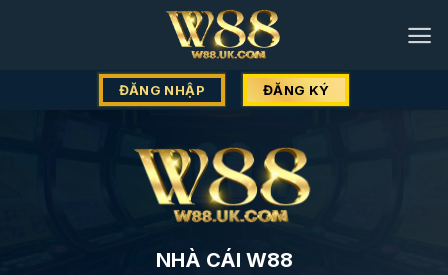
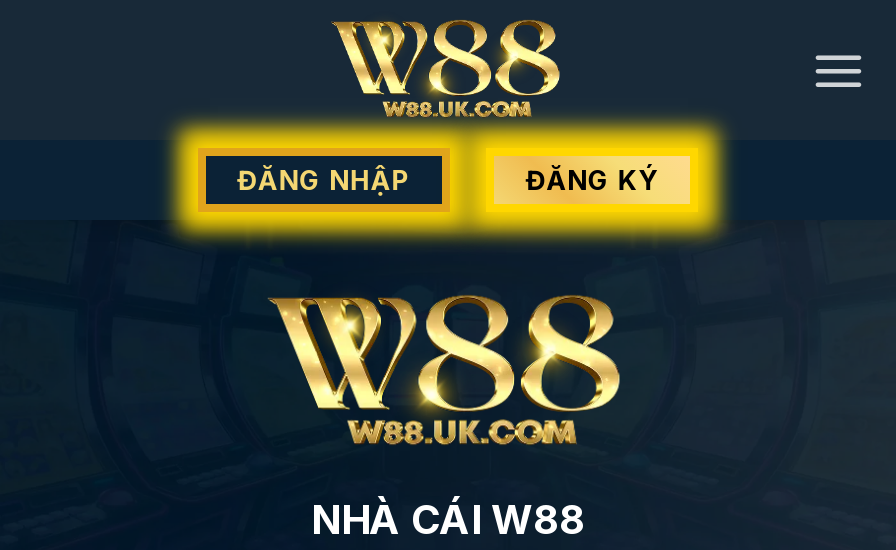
- [image]
+ [image]
